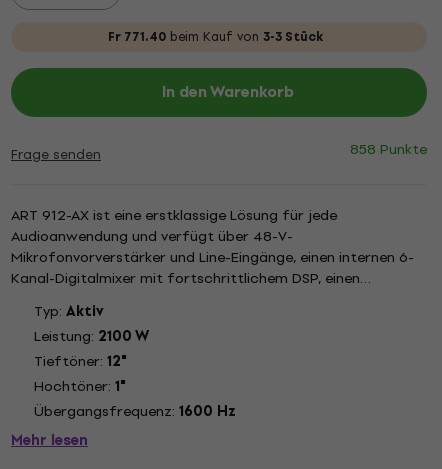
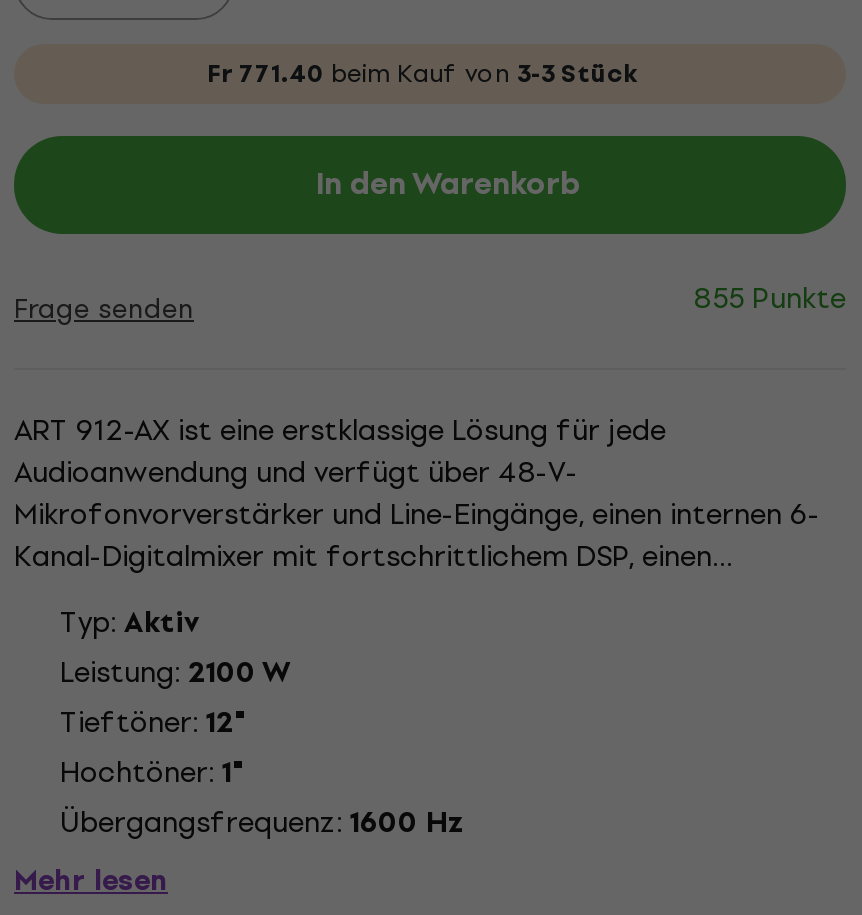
- 858 Punkte
+ 855 Punkte
